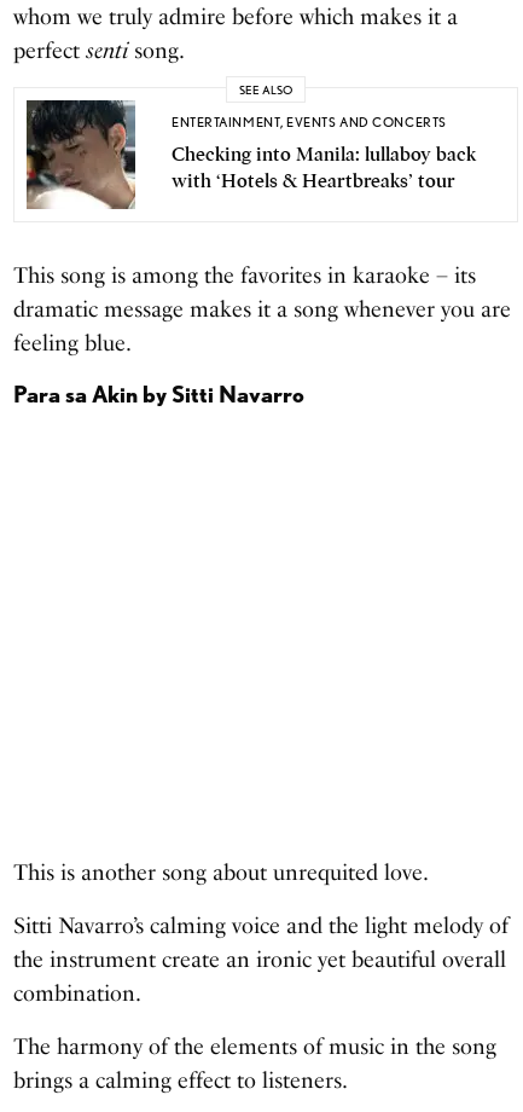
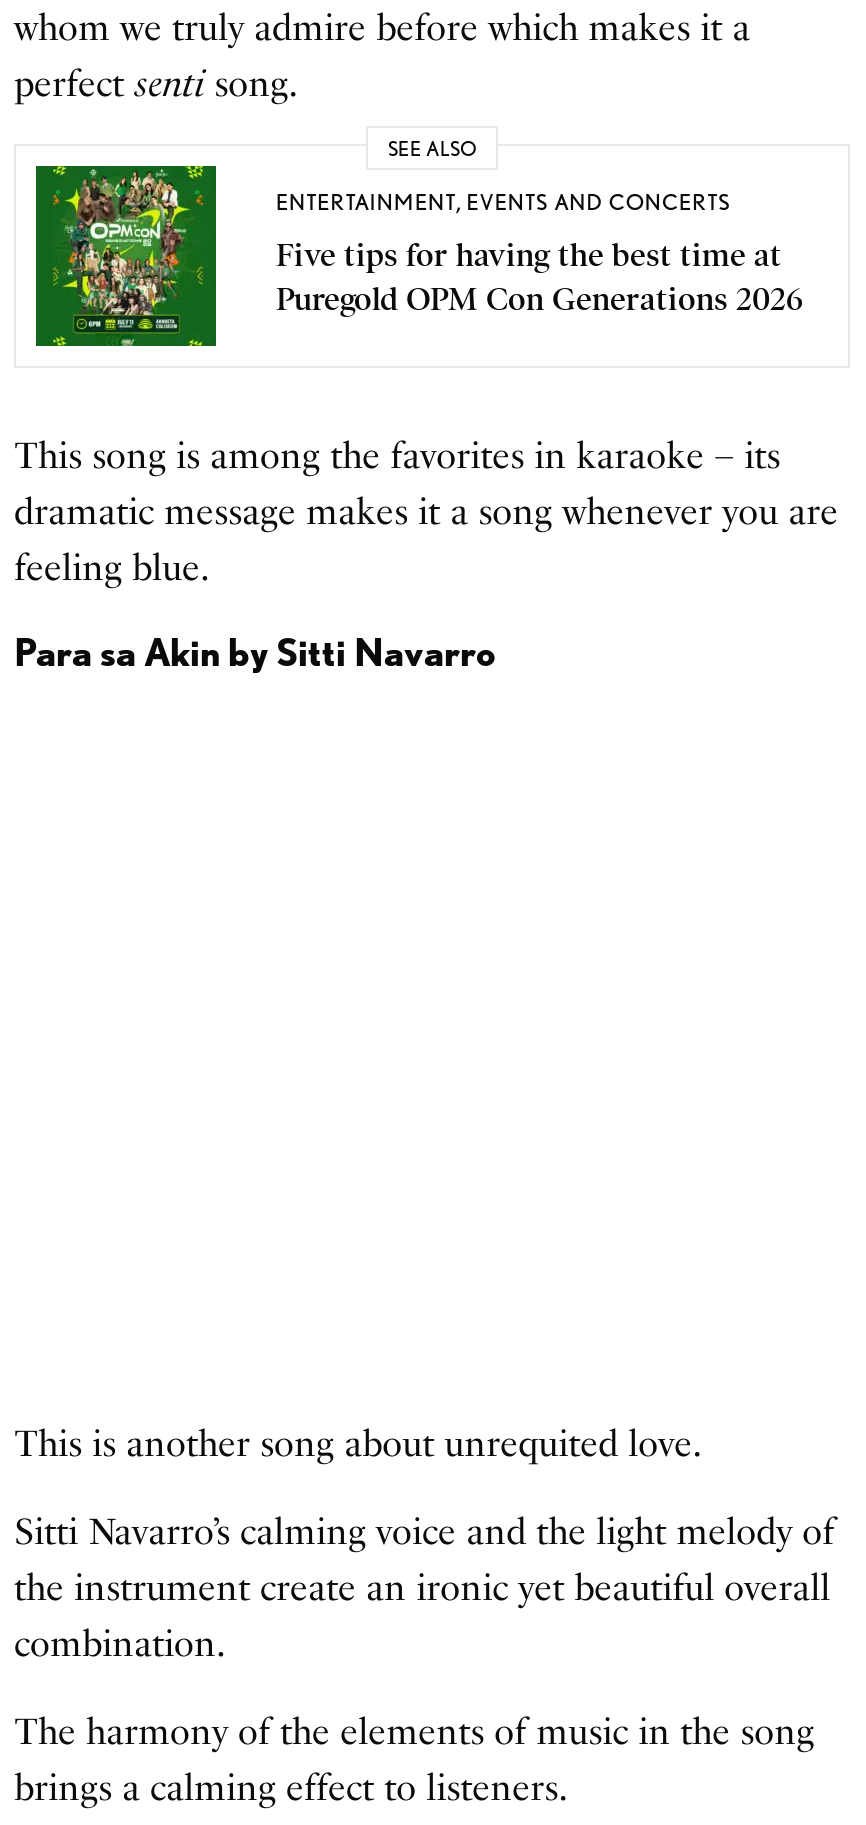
- [image]
- Checking into Manila: lullaboy back
- with ‘Hotels & Heartbreaks’ tour
+ [image]
+ Five tips for having the best time at
+ Puregold OPM Con Generations 2026
